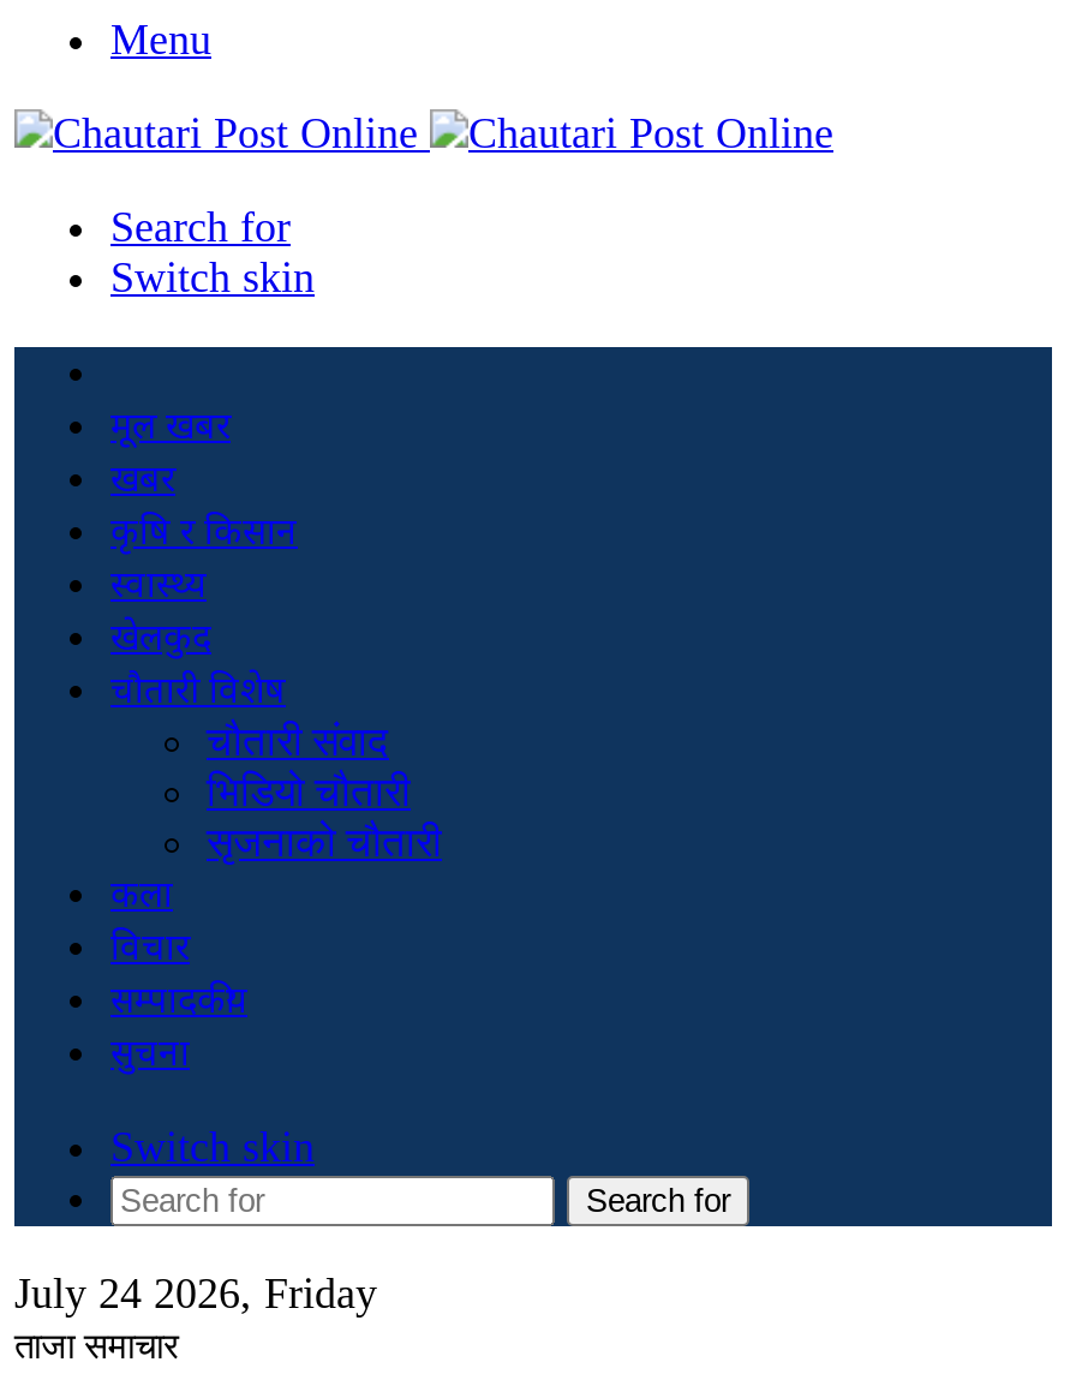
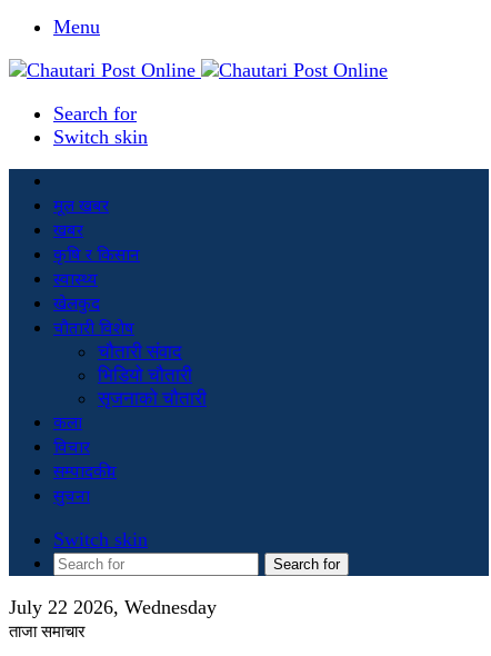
- July 24 2026, Friday
+ July 22 2026, Wednesday
